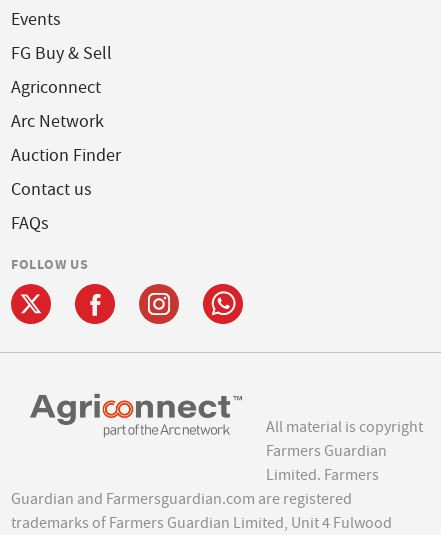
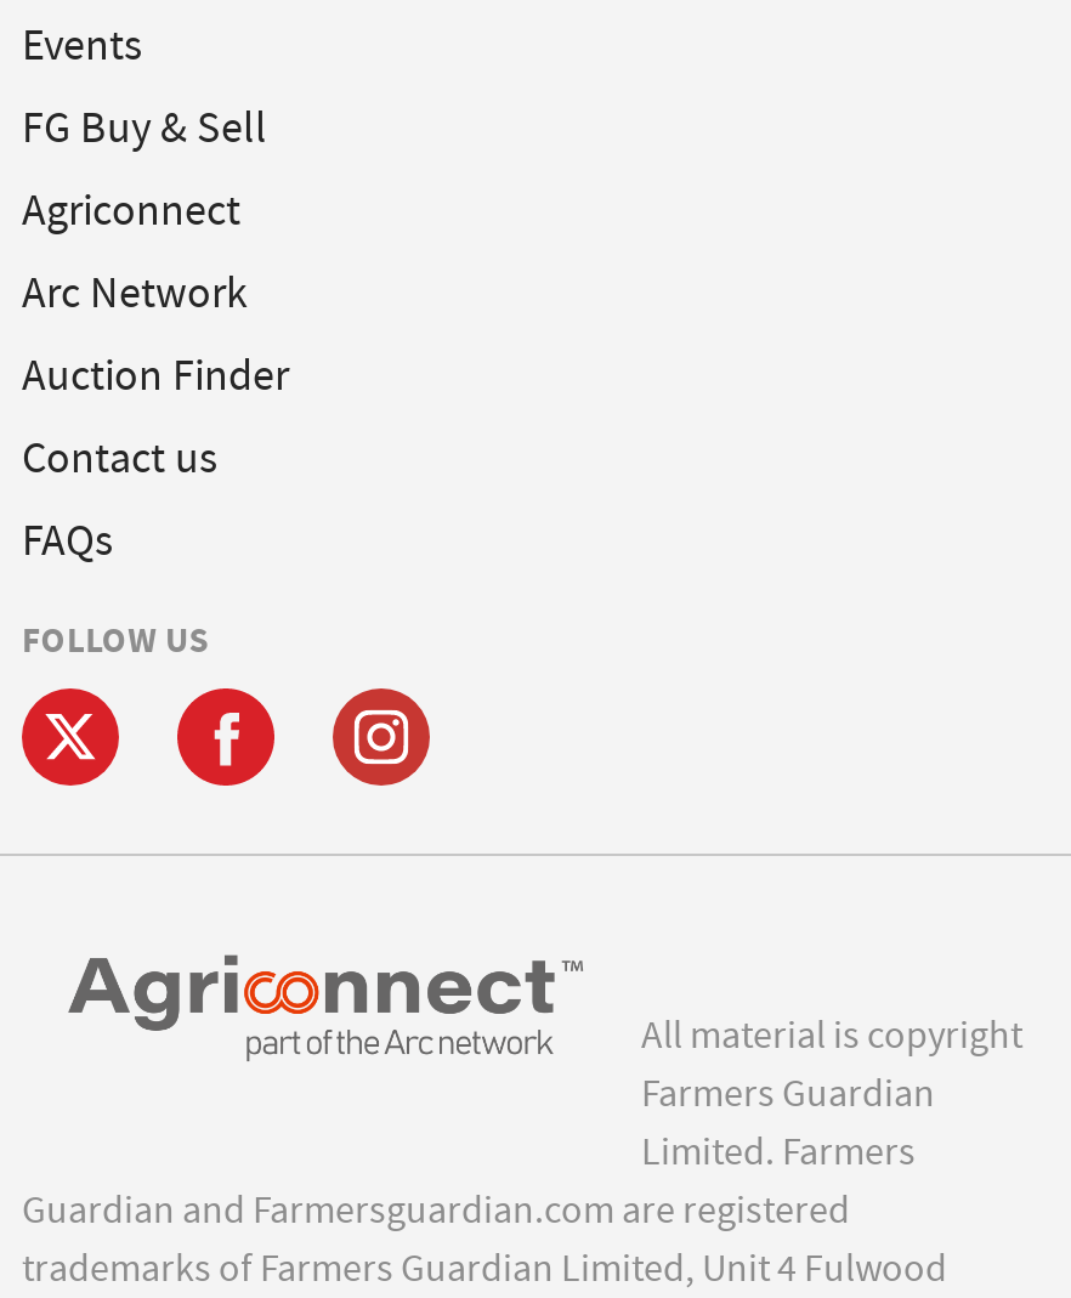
- [image]
